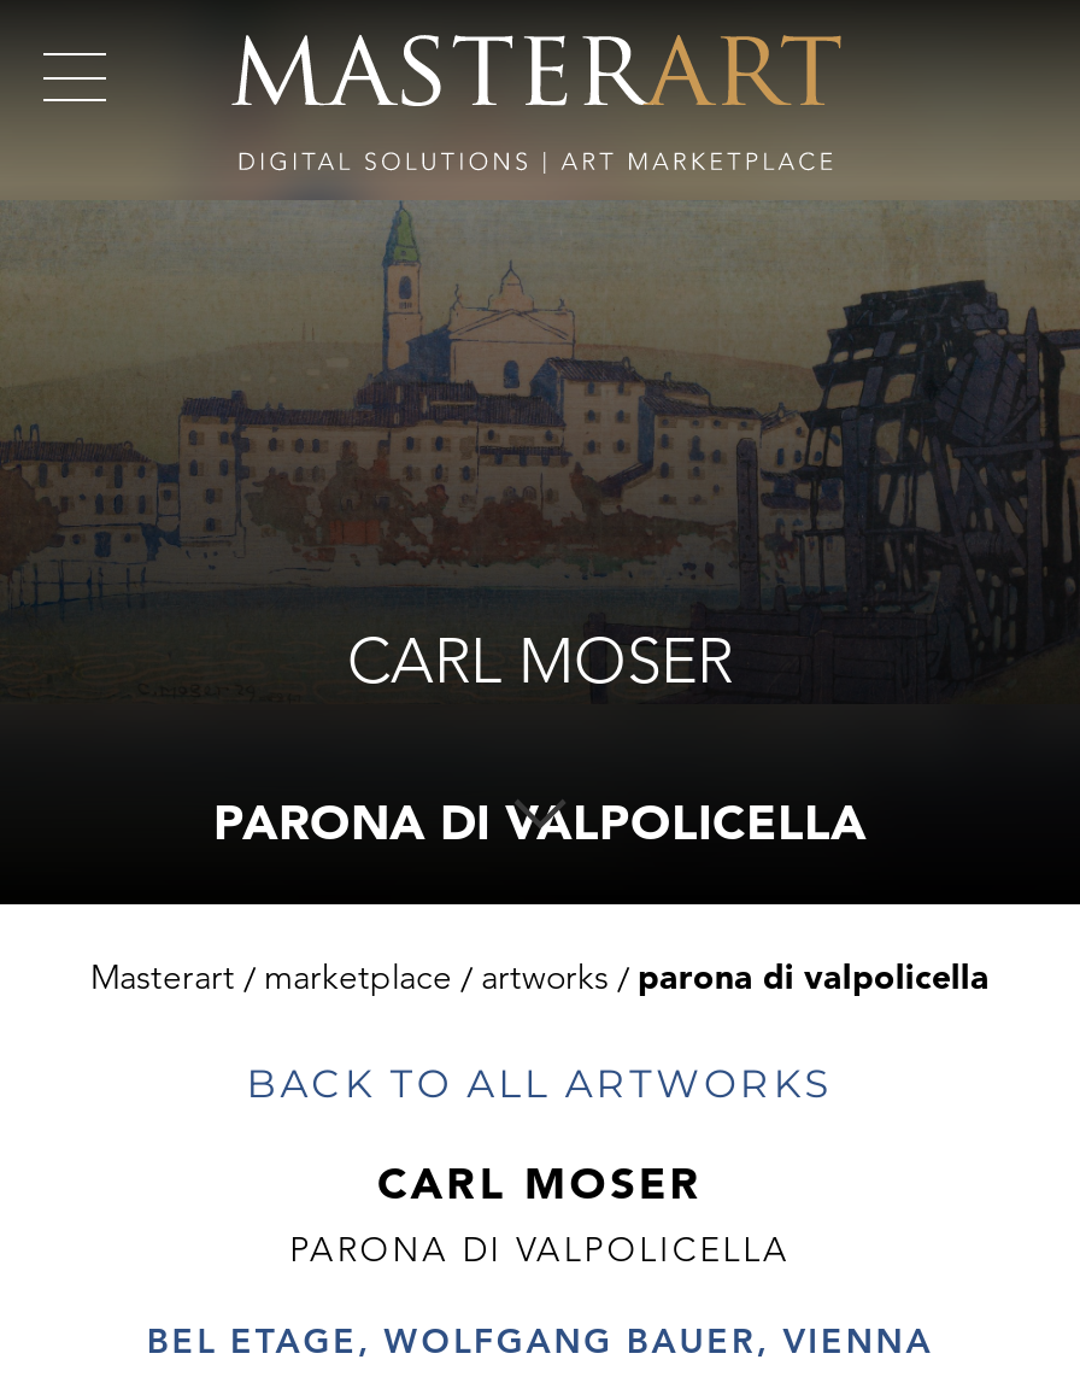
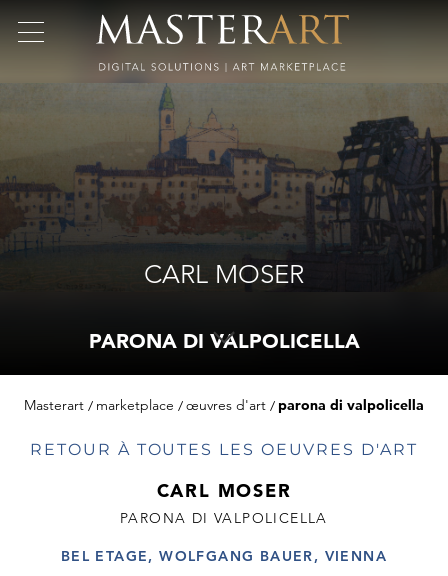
- artworks
+ œuvres d'art

- BACK TO ALL ARTWORKS
+ RETOUR À TOUTES LES OEUVRES D'ART
